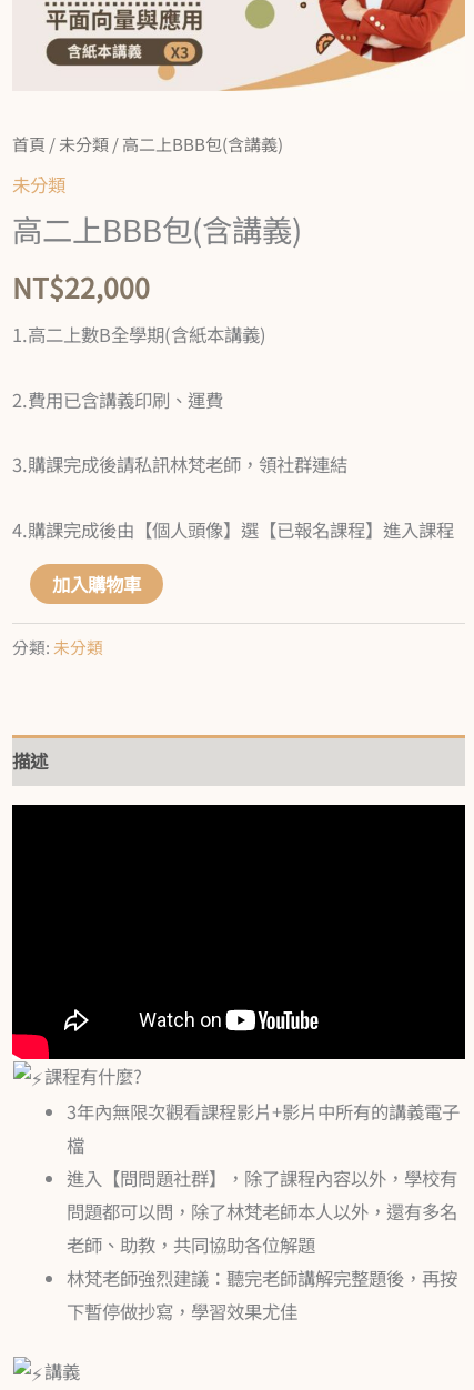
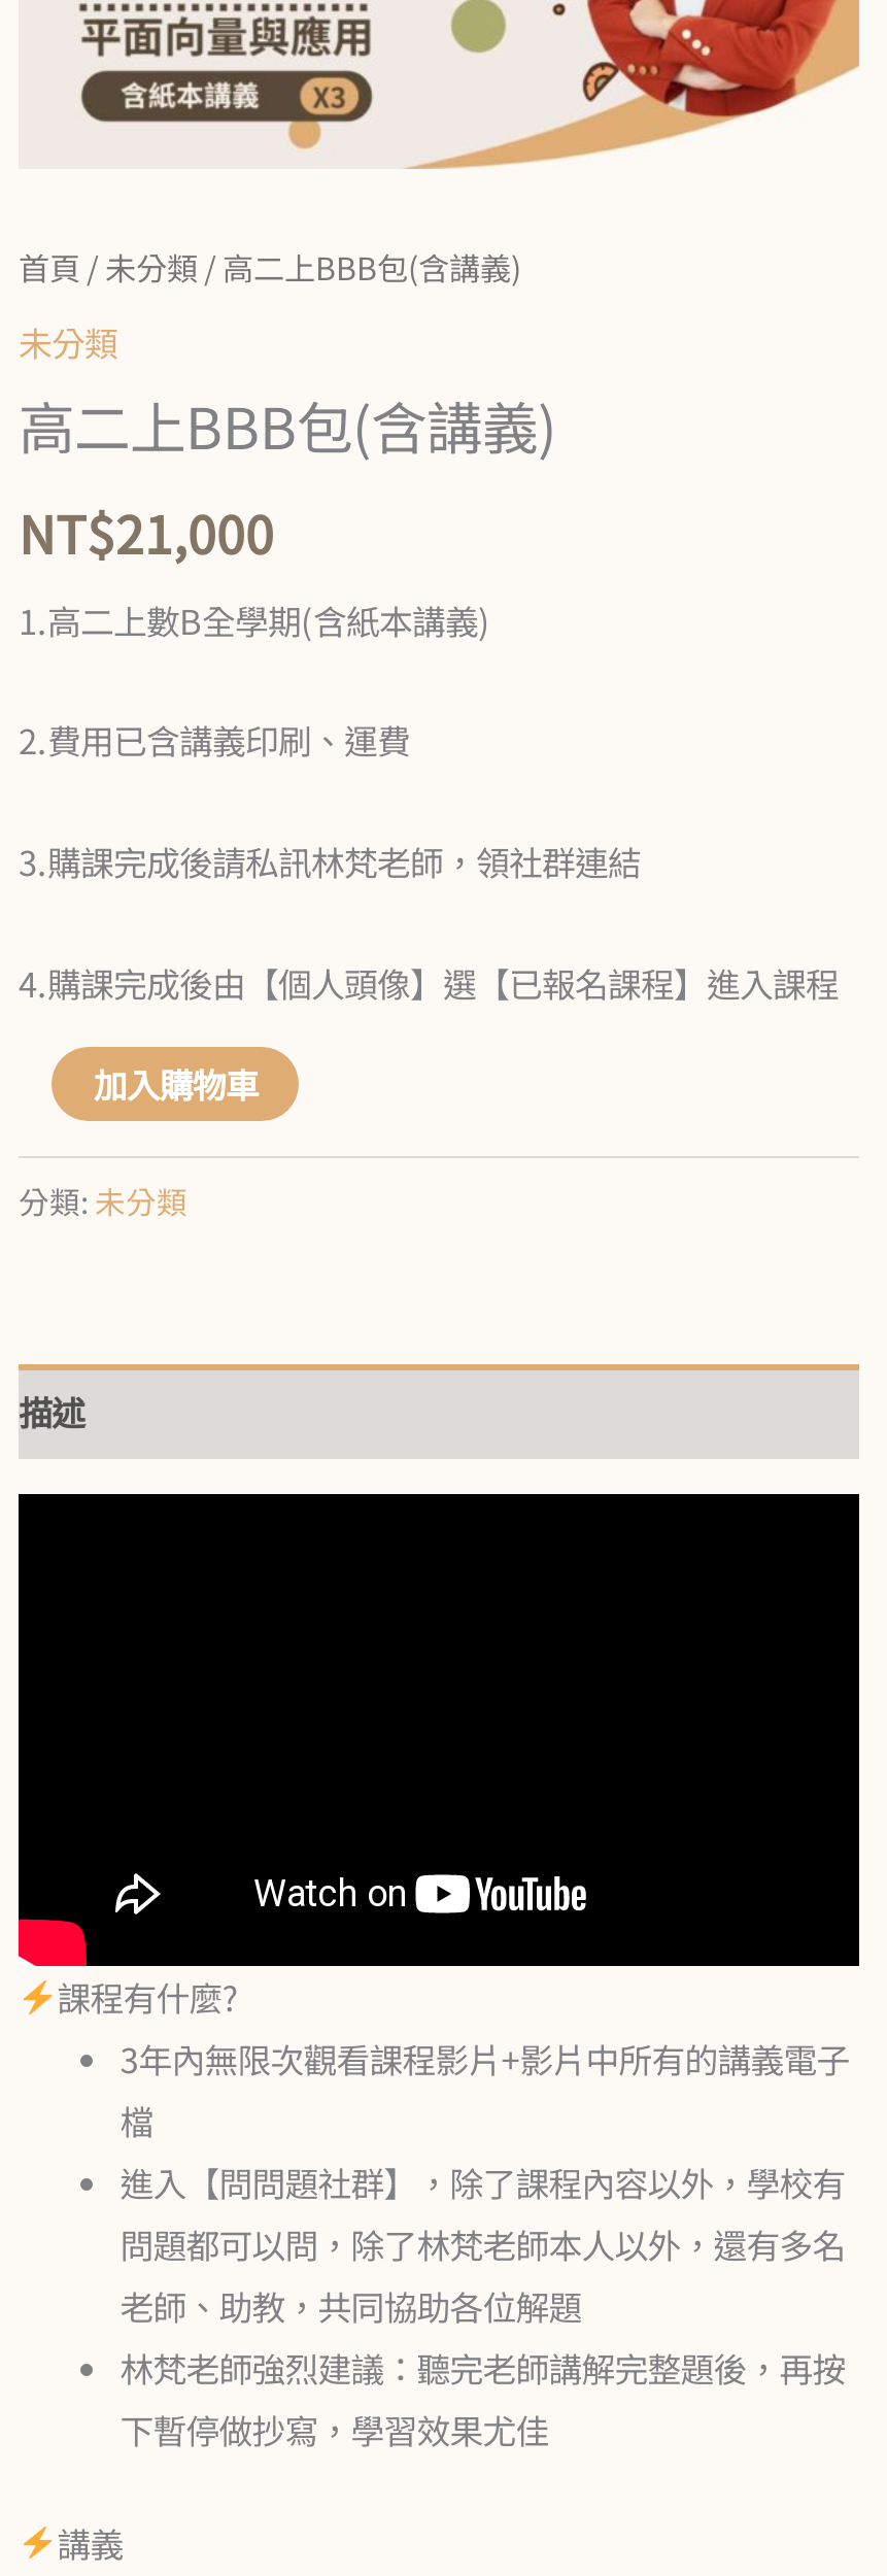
- NT$22,000
+ NT$21,000
